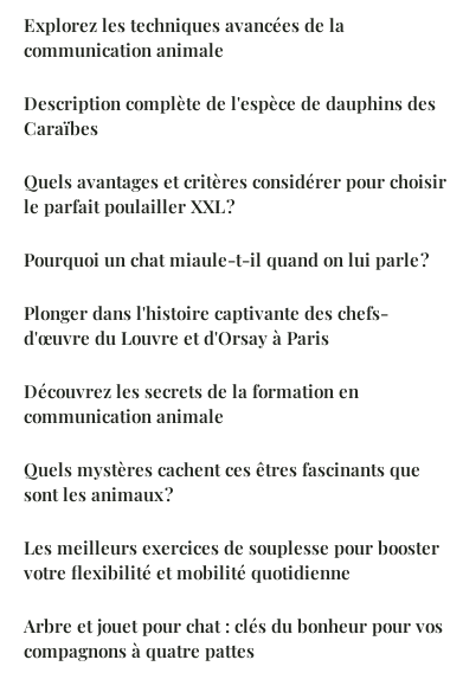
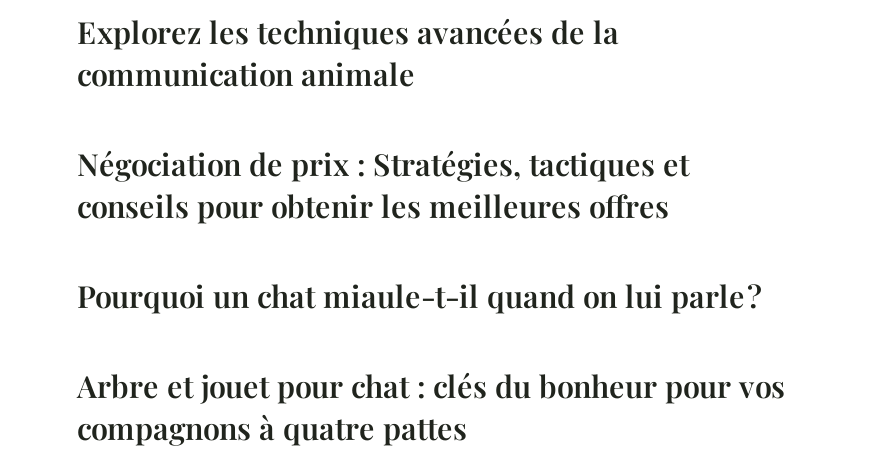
- Description complète de l'espèce de dauphins des
- Caraïbes
- Quels avantages et critères considérer pour choisir
- le parfait poulailler XXL ?
+ Négociation de prix : Stratégies, tactiques et
+ conseils pour obtenir les meilleures offres

- Plonger dans l'histoire captivante des chefs-
- d'œuvre du Louvre et d'Orsay à Paris
- Découvrez les secrets de la formation en
- communication animale
- Quels mystères cachent ces êtres fascinants que
- sont les animaux ?
- Les meilleurs exercices de souplesse pour booster
- votre flexibilité et mobilité quotidienne
